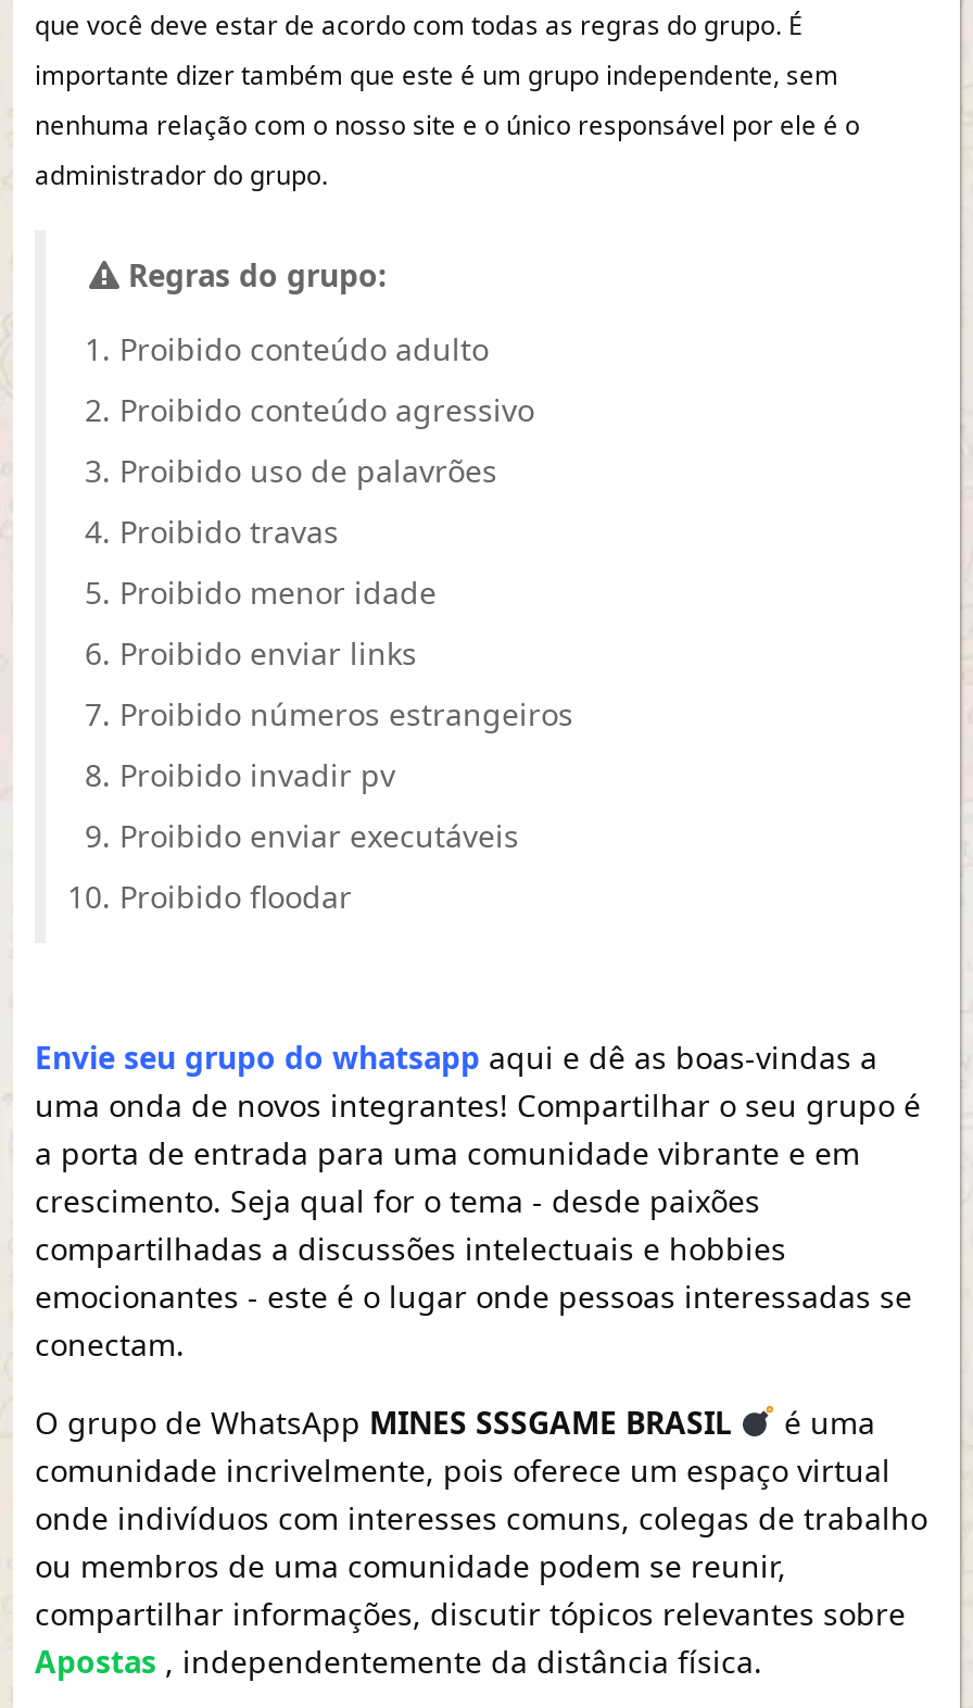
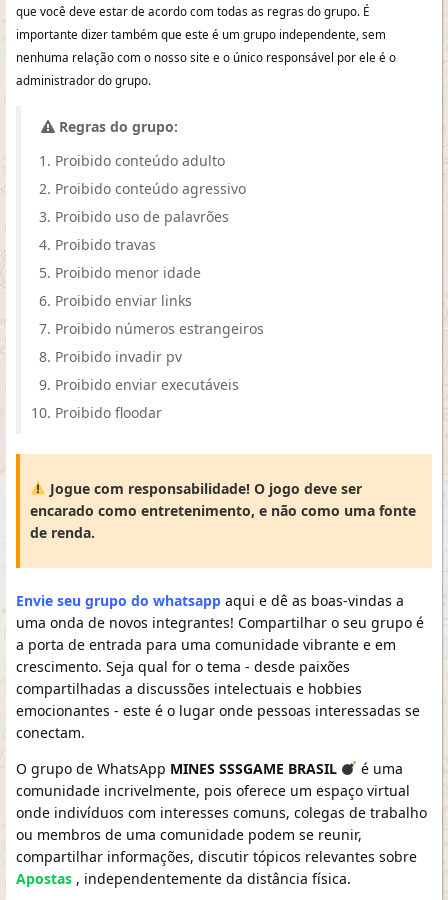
+ [image]
+ Jogue com responsabilidade! O jogo deve ser
+ encarado como entretenimento, e não como uma fonte
+ de renda.
